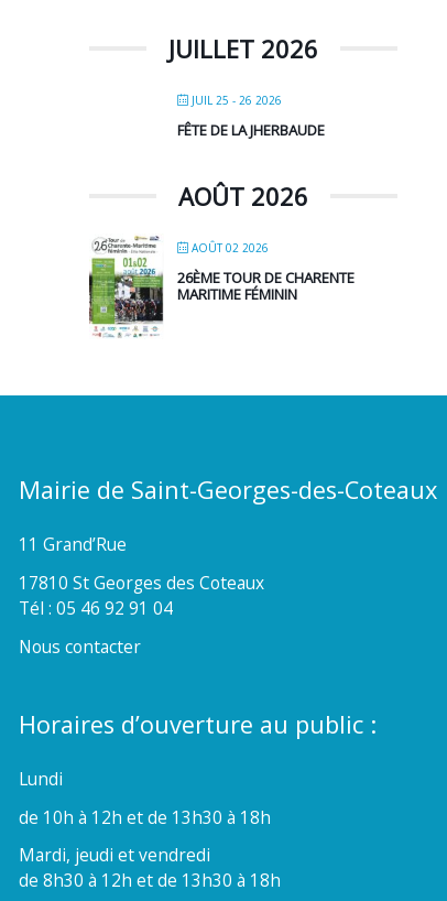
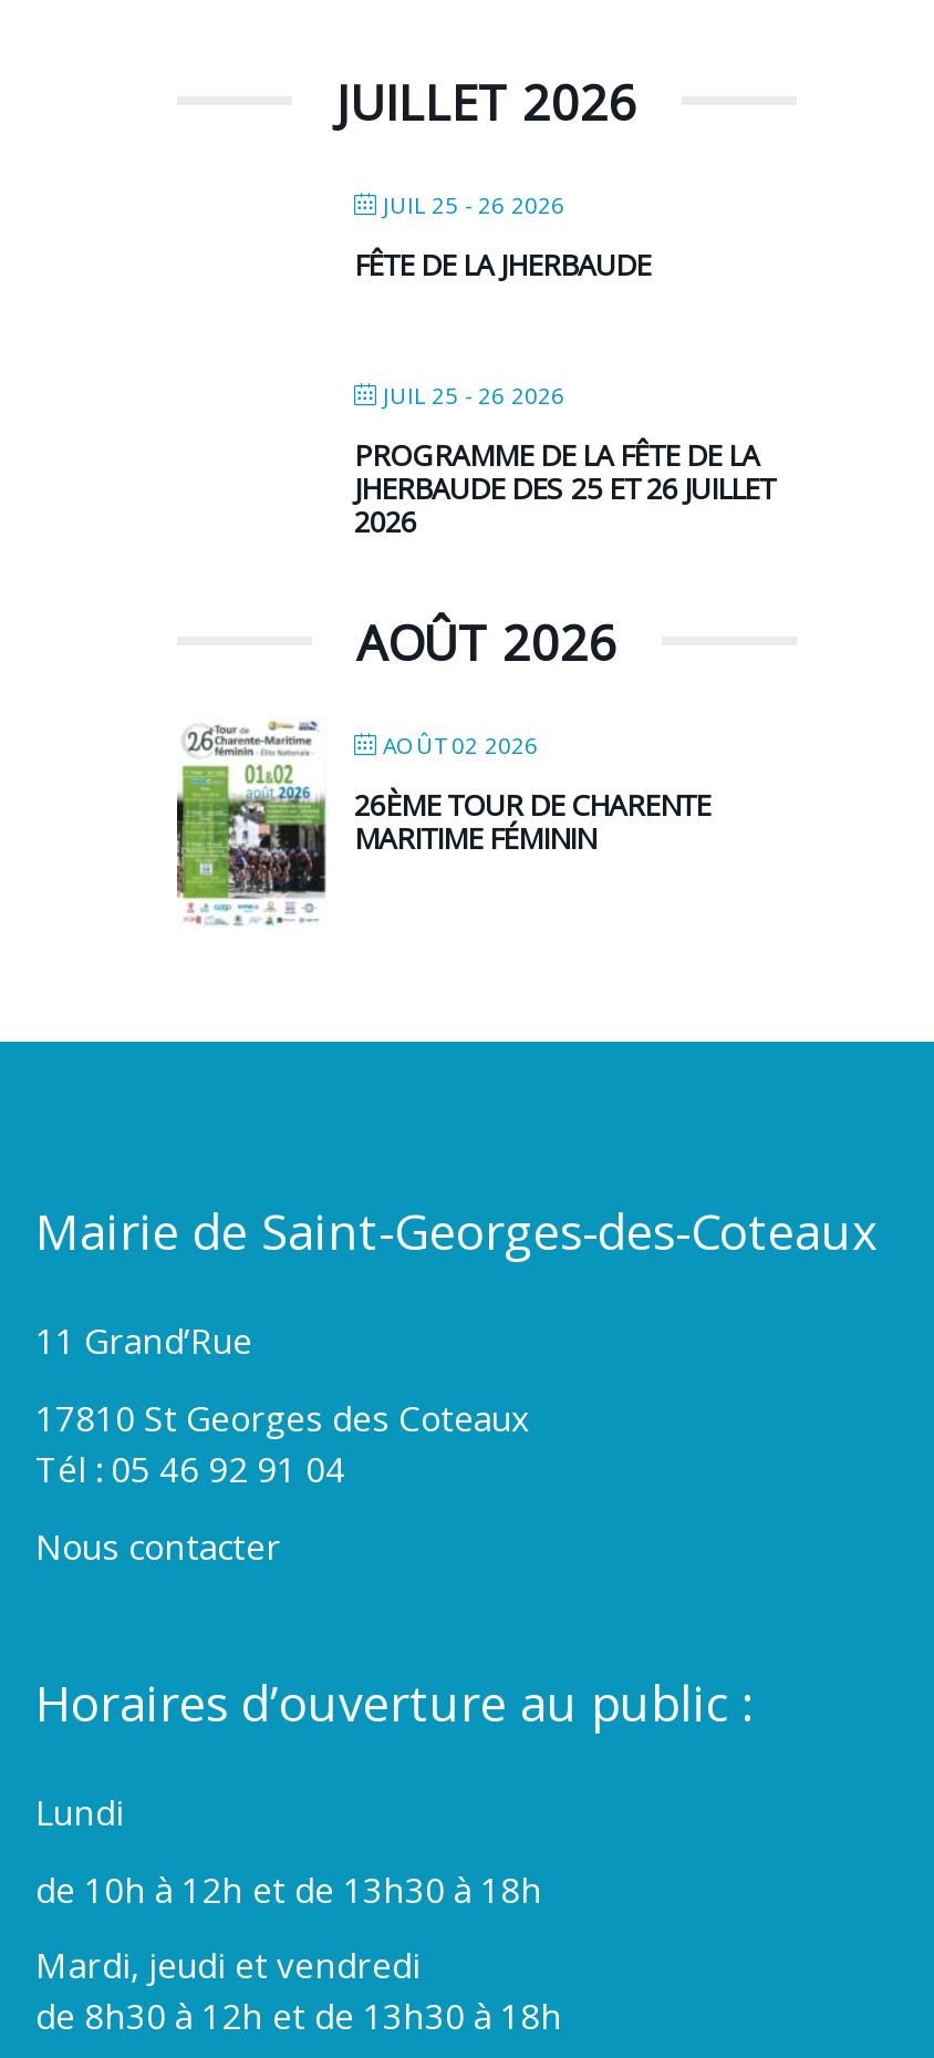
+ JUIL 25 - 26 2026
+ PROGRAMME DE LA FÊTE DE LA
+ JHERBAUDE DES 25 ET 26 JUILLET
+ 2026
